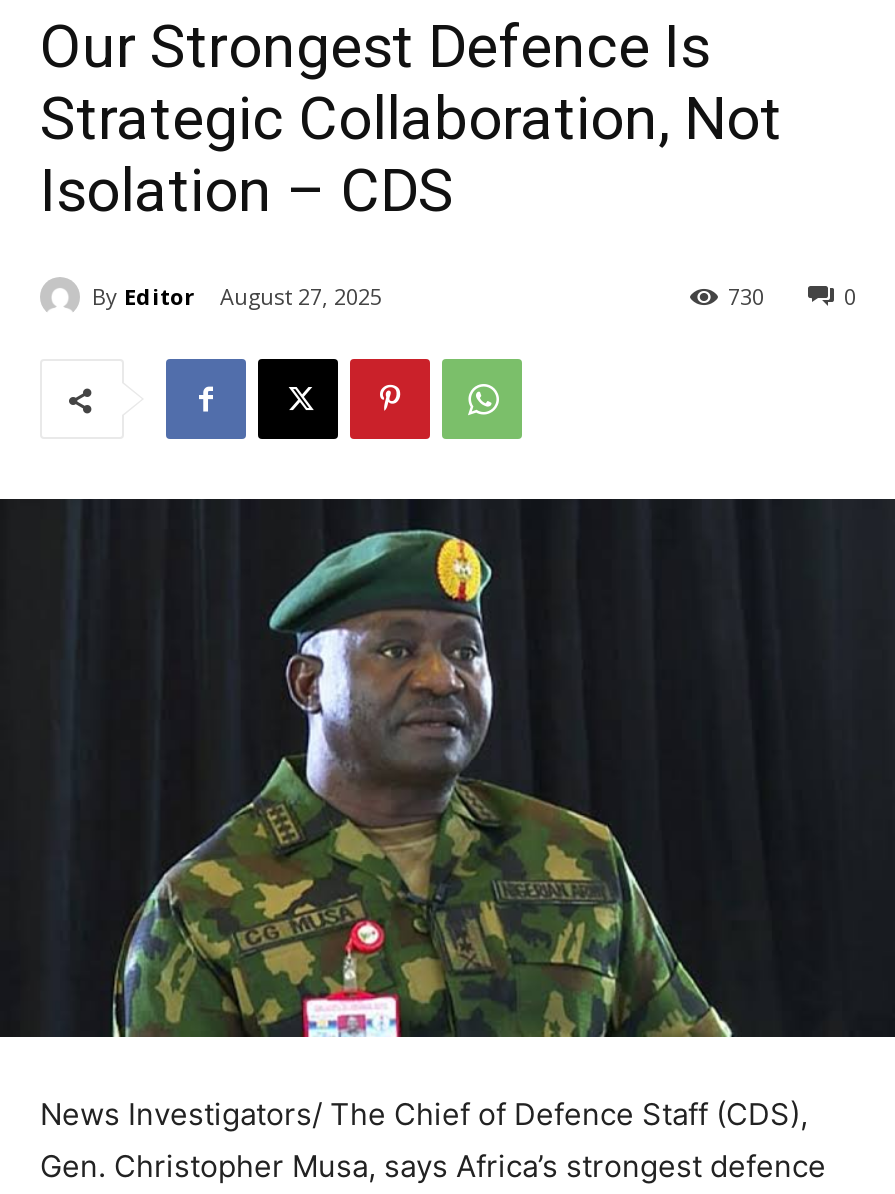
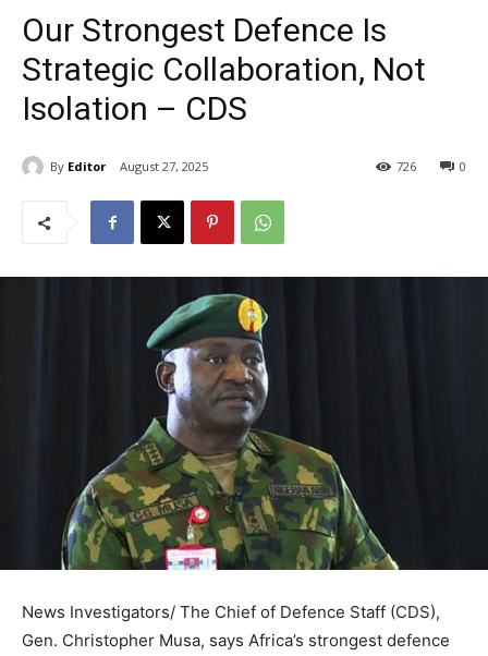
- 730
+ 726
